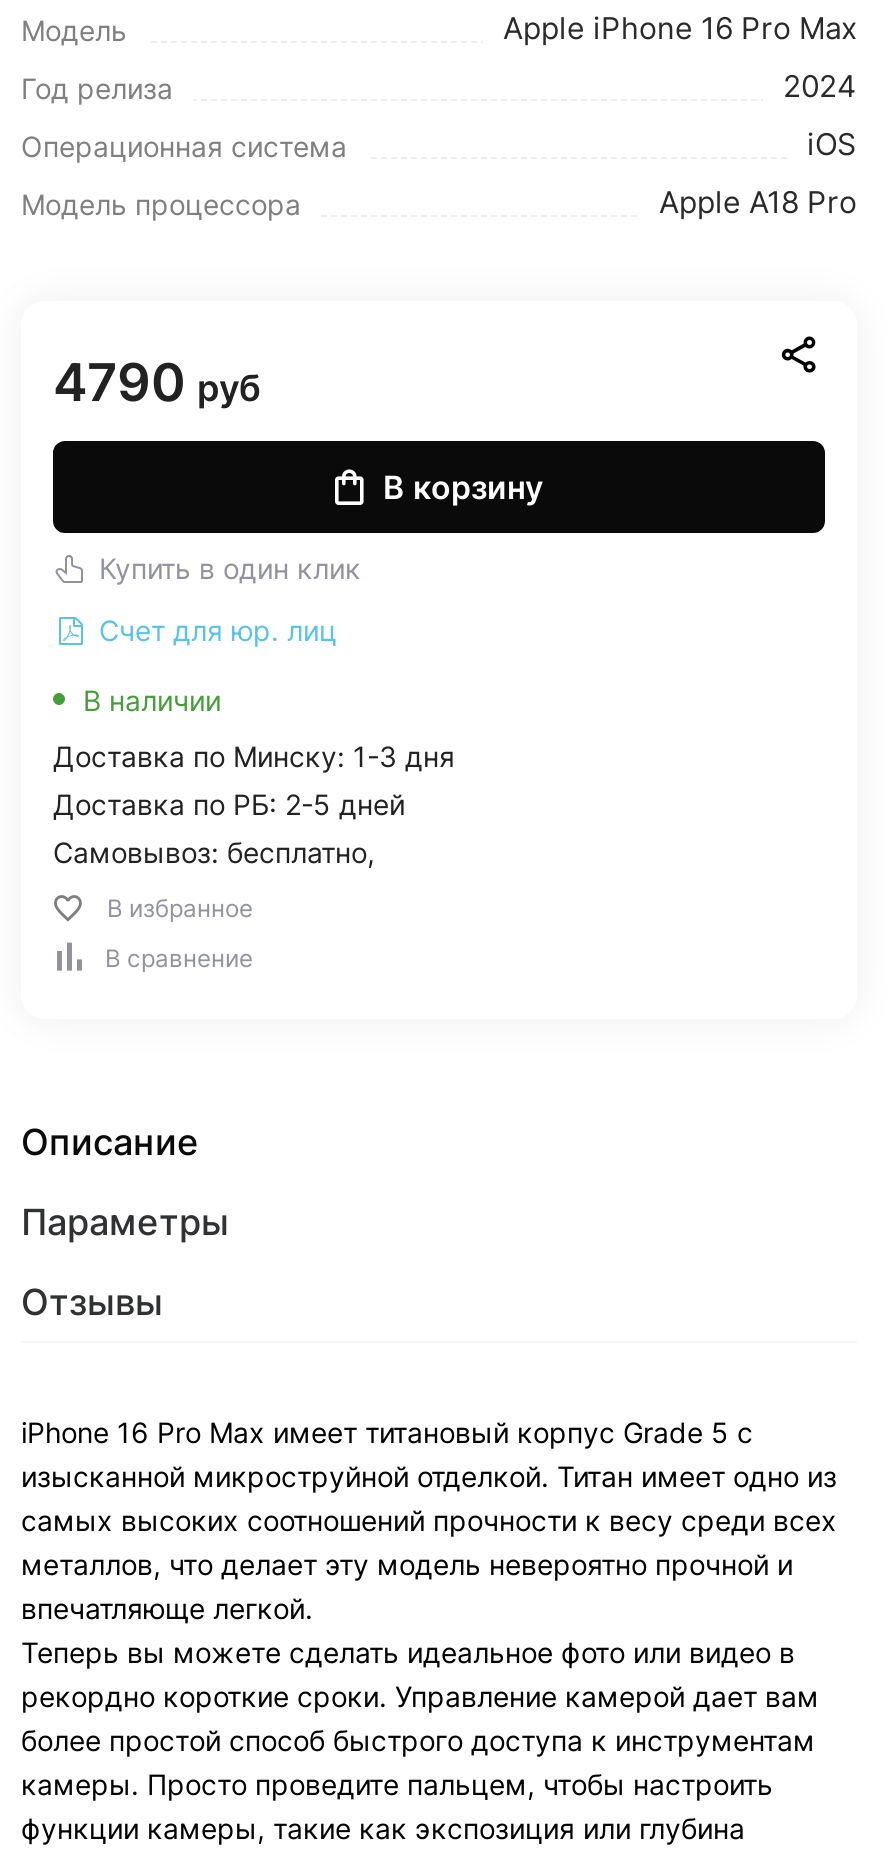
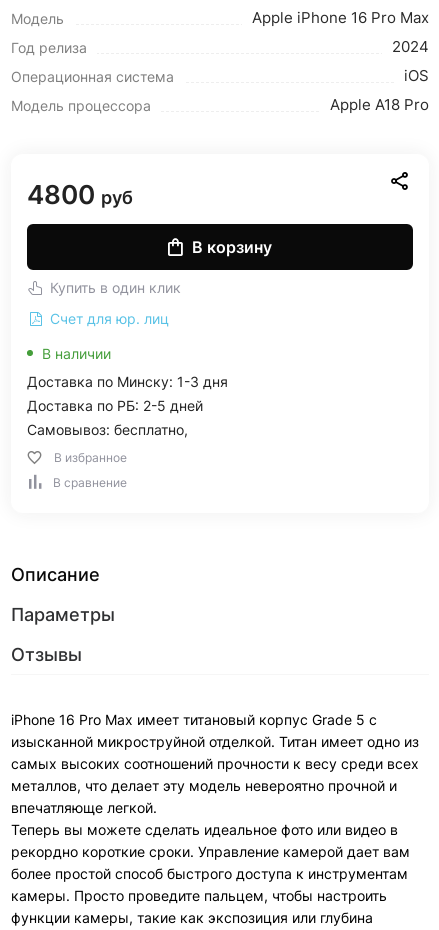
- 4790 руб
+ 4800 руб
